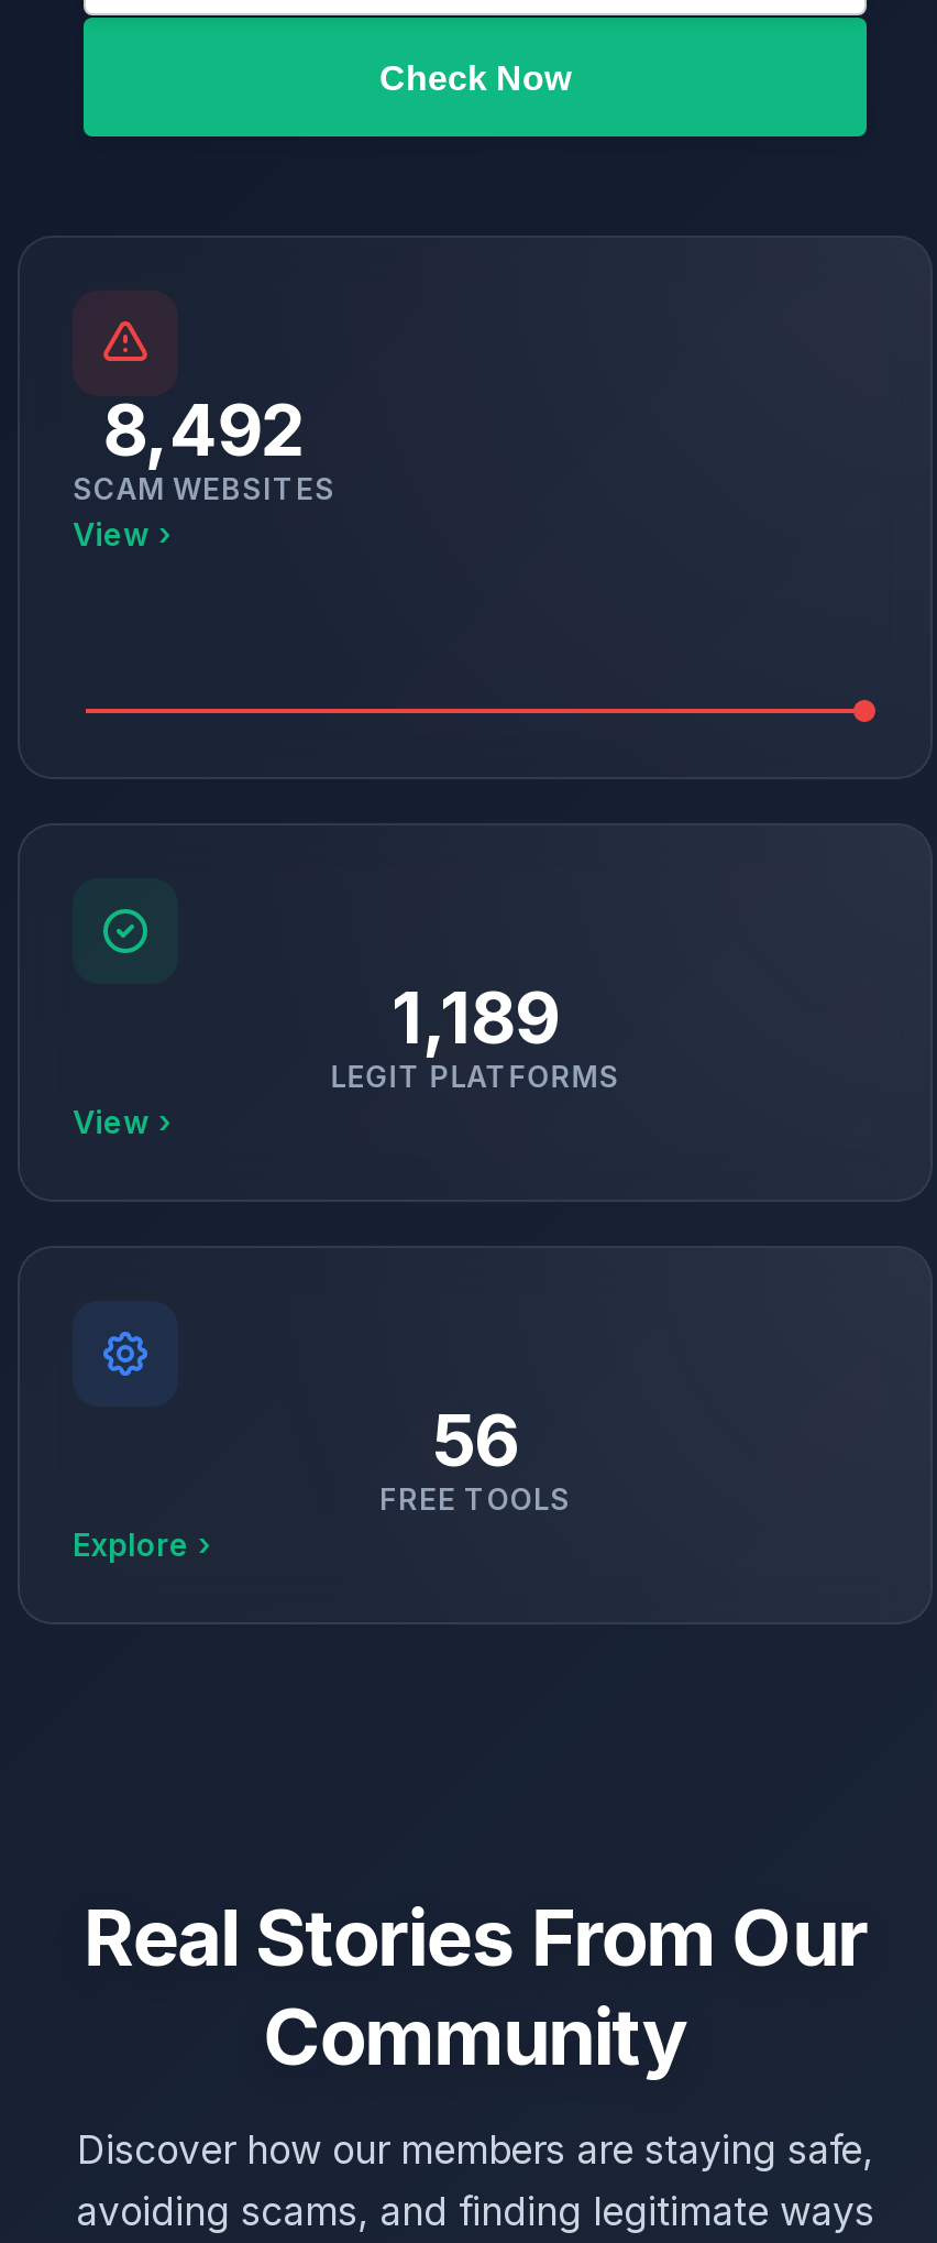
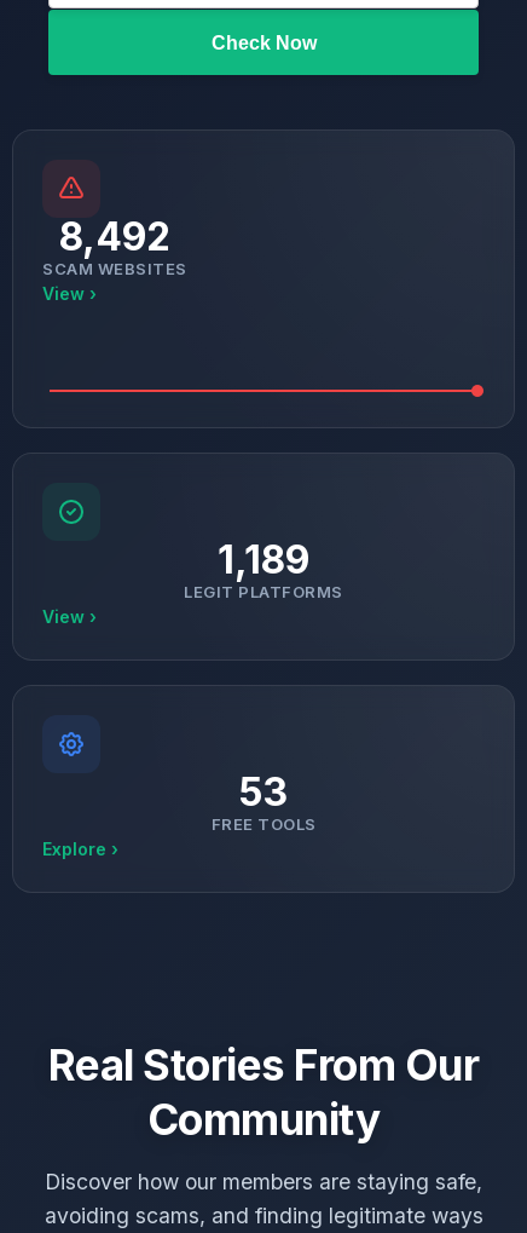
- 56
+ 53
